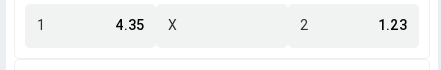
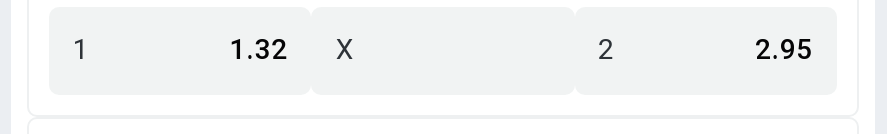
- 4.35 X
+ 1.32 X

- 1.23
+ 2.95
